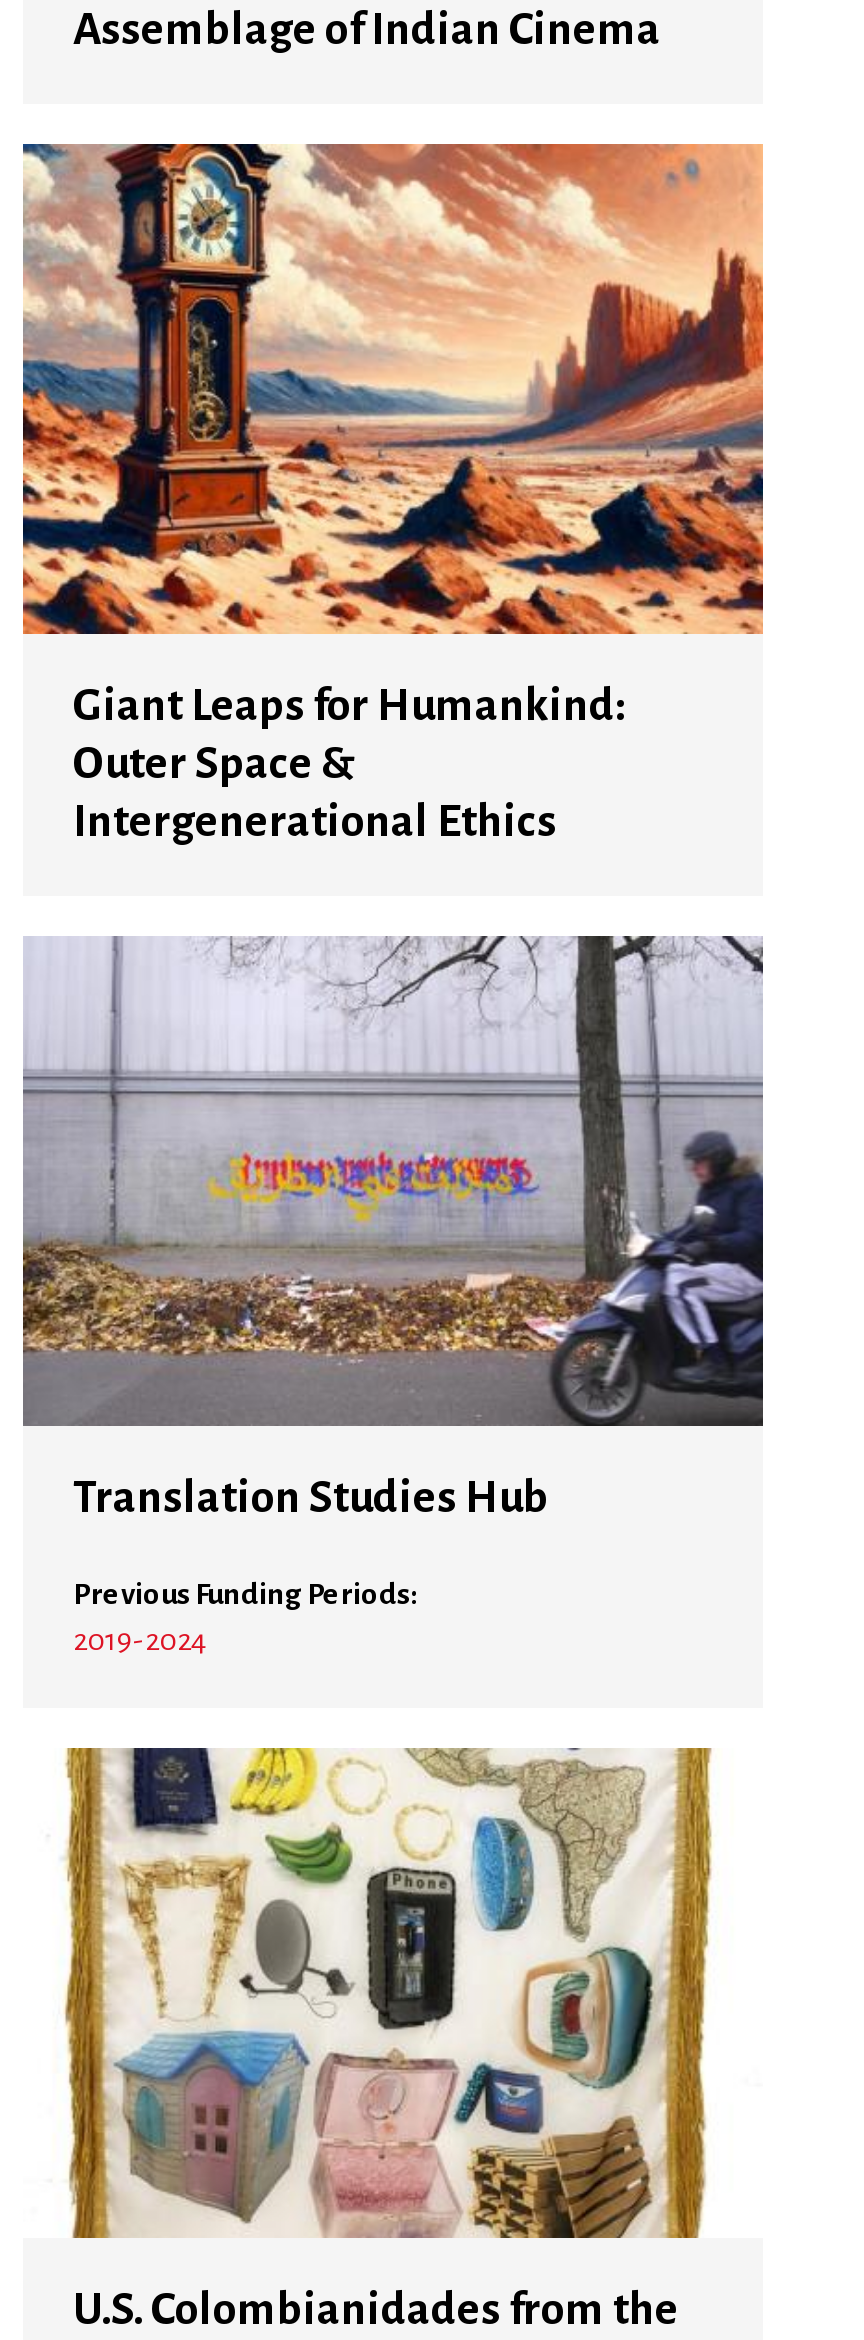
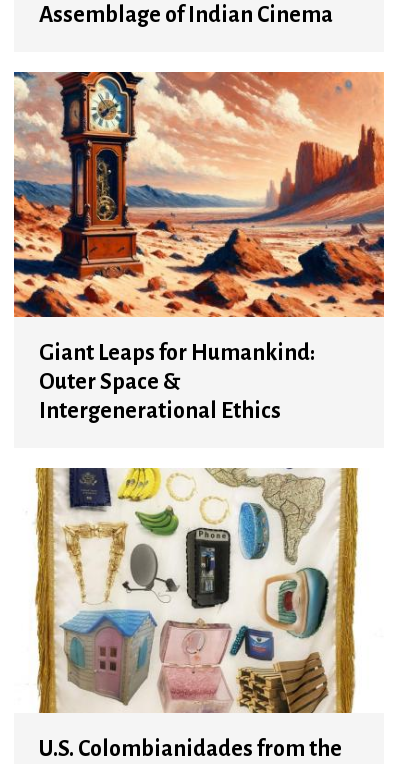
- [image]
- Translation Studies Hub
- Previous Funding Periods:
- 2019-2024
